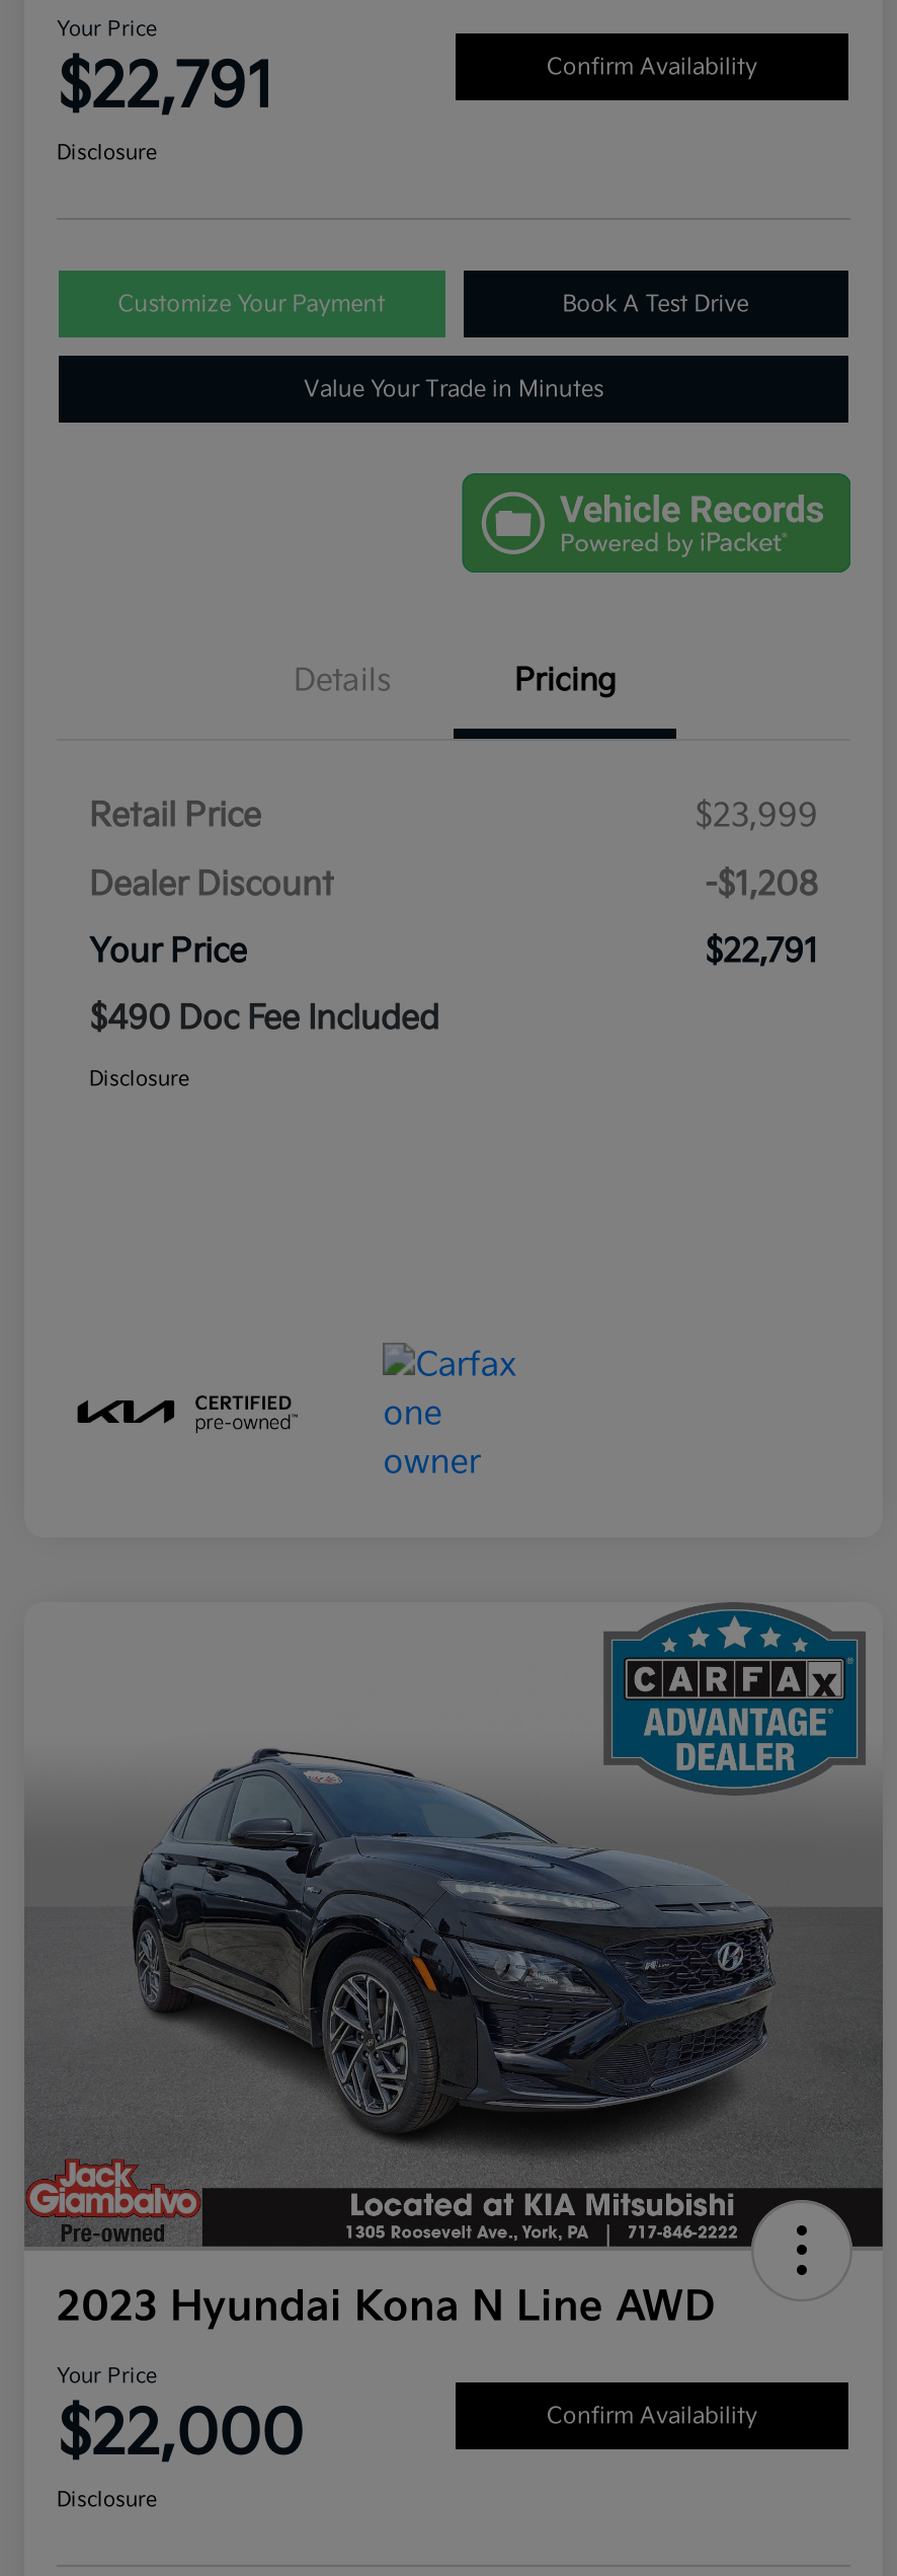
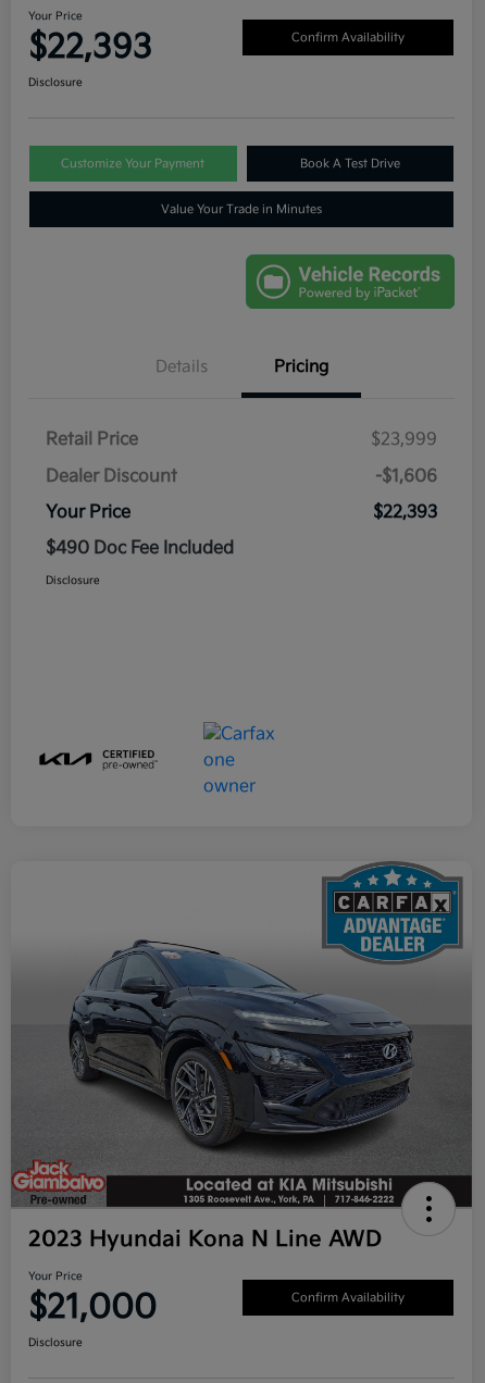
- $22,791
+ $22,393

- -$1,208
+ -$1,606

- $22,791
+ $22,393

- $22,000
+ $21,000
